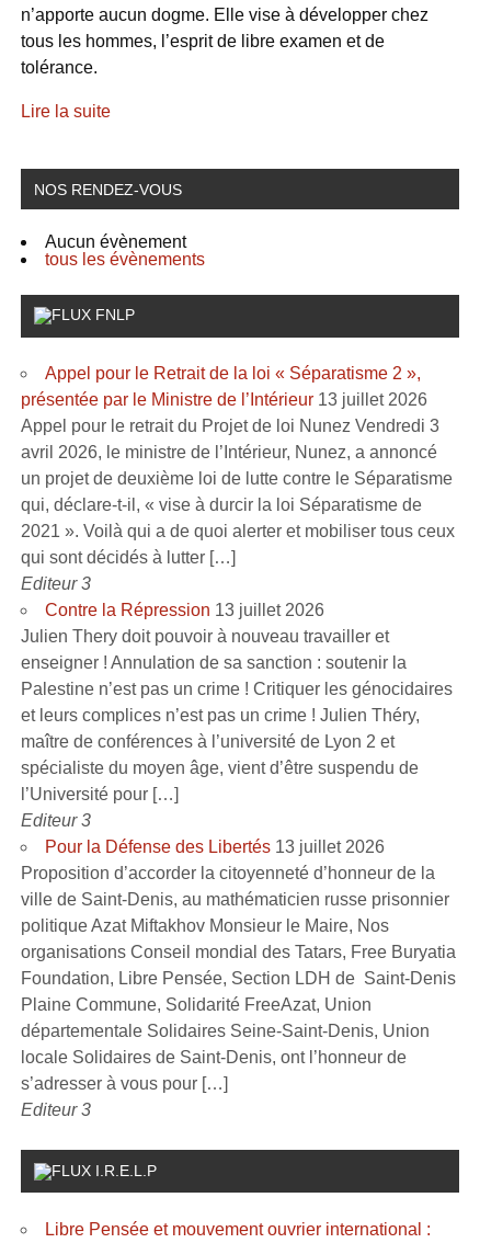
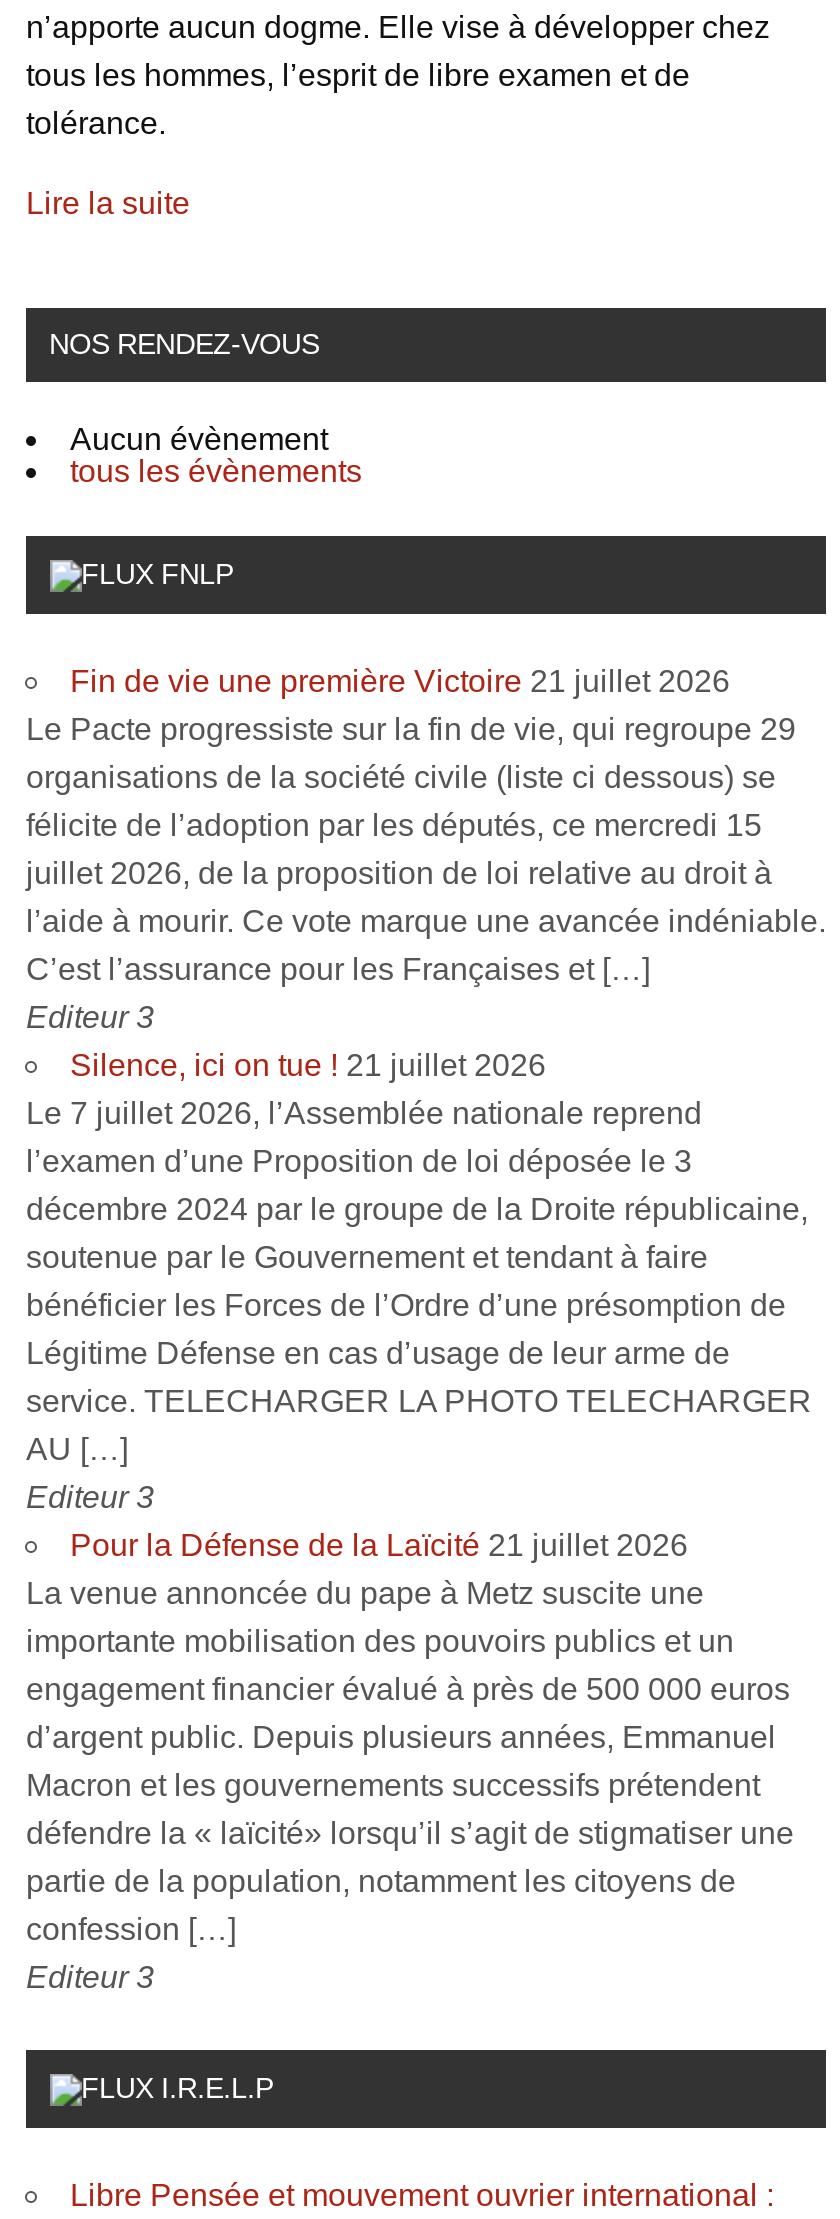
- Appel pour le Retrait de la loi « Séparatisme 2 »,
- présentée par le Ministre de l’Intérieur 13 juillet 2026
- Appel pour le retrait du Projet de loi Nunez Vendredi 3
- avril 2026, le ministre de l’Intérieur, Nunez, a annoncé
- un projet de deuxième loi de lutte contre le Séparatisme
- qui, déclare-t-il, « vise à durcir la loi Séparatisme de
- 2021 ». Voilà qui a de quoi alerter et mobiliser tous ceux
- qui sont décidés à lutter […]
+ Fin de vie une première Victoire 21 juillet 2026
+ Le Pacte progressiste sur la fin de vie, qui regroupe 29
+ organisations de la société civile (liste ci dessous) se
+ félicite de l’adoption par les députés, ce mercredi 15
+ juillet 2026, de la proposition de loi relative au droit à
+ l’aide à mourir. Ce vote marque une avancée indéniable.
+ C’est l’assurance pour les Françaises et […]

- Contre la Répression 13 juillet 2026
- Julien Thery doit pouvoir à nouveau travailler et
- enseigner ! Annulation de sa sanction : soutenir la
- Palestine n’est pas un crime ! Critiquer les génocidaires
- et leurs complices n’est pas un crime ! Julien Théry,
- maître de conférences à l’université de Lyon 2 et
- spécialiste du moyen âge, vient d’être suspendu de
- l’Université pour […]
+ Silence, ici on tue ! 21 juillet 2026
+ Le 7 juillet 2026, l’Assemblée nationale reprend
+ l’examen d’une Proposition de loi déposée le 3
+ décembre 2024 par le groupe de la Droite républicaine,
+ soutenue par le Gouvernement et tendant à faire
+ bénéficier les Forces de l’Ordre d’une présomption de
+ Légitime Défense en cas d’usage de leur arme de
+ service. TELECHARGER LA PHOTO TELECHARGER
+ AU […]

- Pour la Défense des Libertés 13 juillet 2026
- Proposition d’accorder la citoyenneté d’honneur de la
- ville de Saint-Denis, au mathématicien russe prisonnier
- politique Azat Miftakhov Monsieur le Maire, Nos
- organisations Conseil mondial des Tatars, Free Buryatia
- Foundation, Libre Pensée, Section LDH de Saint-Denis
- Plaine Commune, Solidarité FreeAzat, Union
- départementale Solidaires Seine-Saint-Denis, Union
- locale Solidaires de Saint-Denis, ont l’honneur de
- s’adresser à vous pour […]
+ Pour la Défense de la Laïcité 21 juillet 2026
+ La venue annoncée du pape à Metz suscite une
+ importante mobilisation des pouvoirs publics et un
+ engagement financier évalué à près de 500 000 euros
+ d’argent public. Depuis plusieurs années, Emmanuel
+ Macron et les gouvernements successifs prétendent
+ défendre la « laïcité» lorsqu’il s’agit de stigmatiser une
+ partie de la population, notamment les citoyens de
+ confession […]
